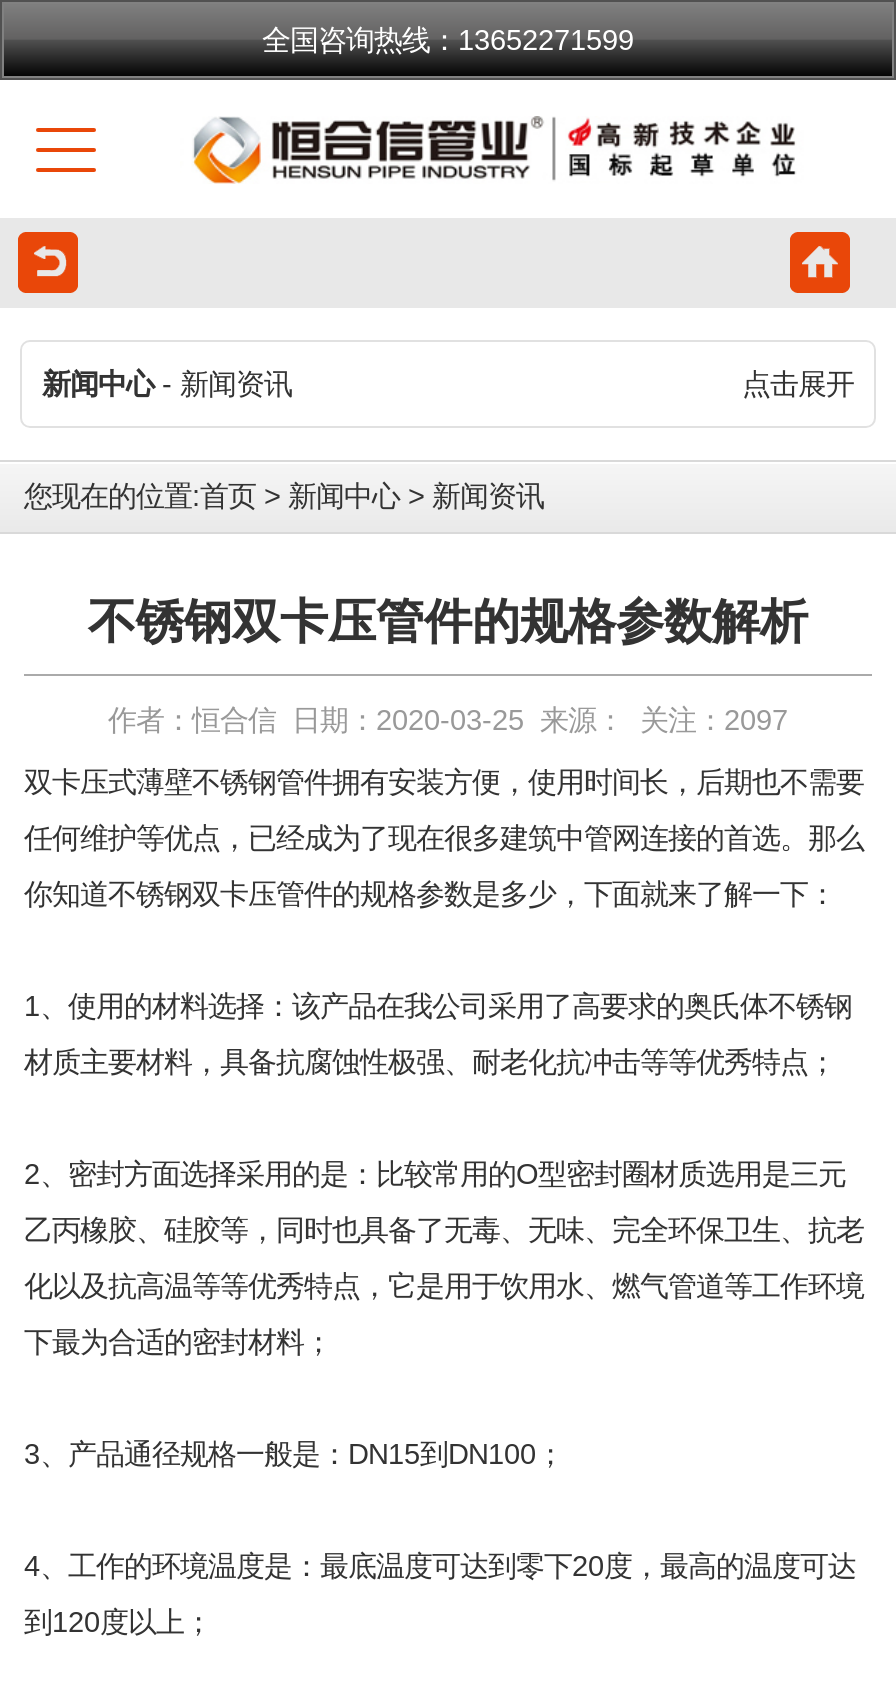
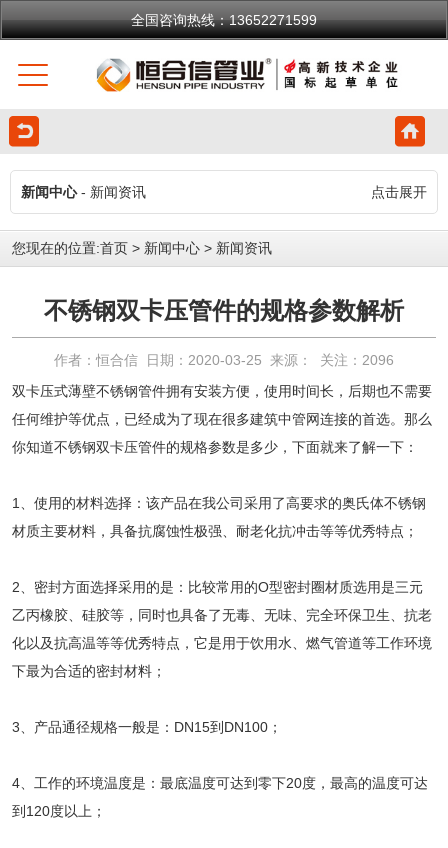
- 作者：恒合信 日期：2020-03-25 来源： 关注：2097
+ 作者：恒合信 日期：2020-03-25 来源： 关注：2096
